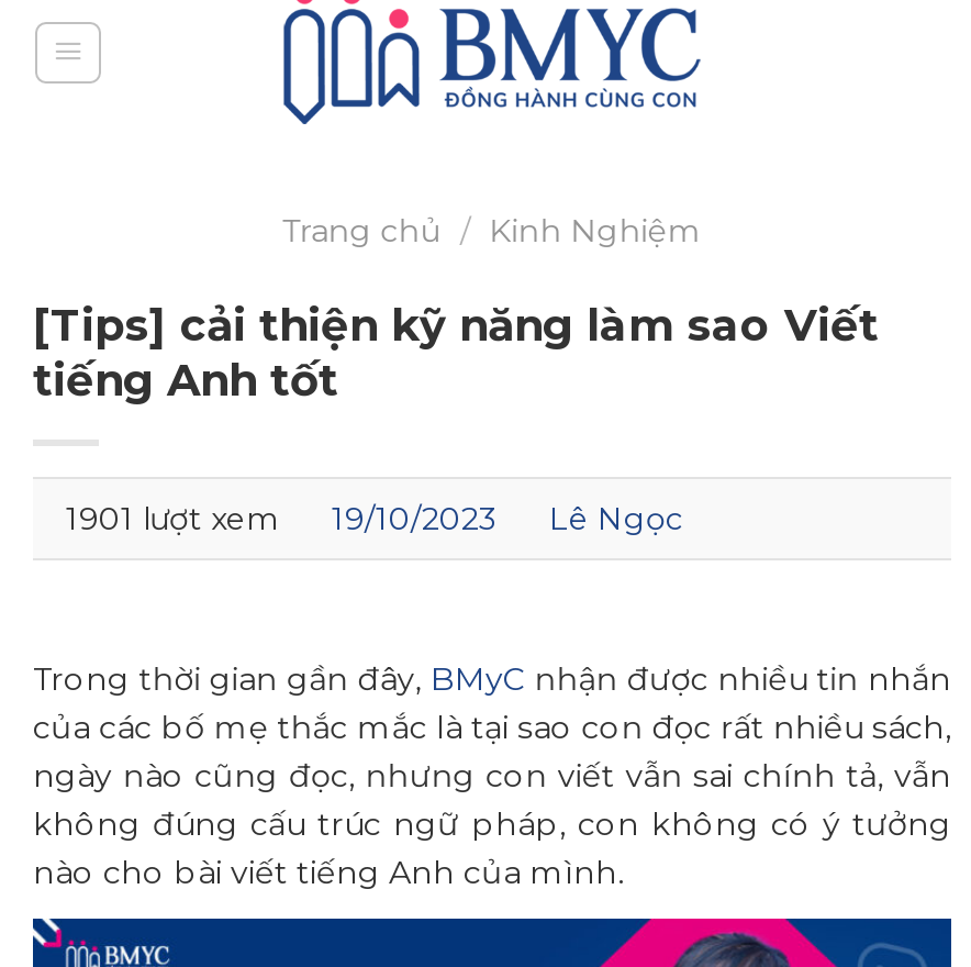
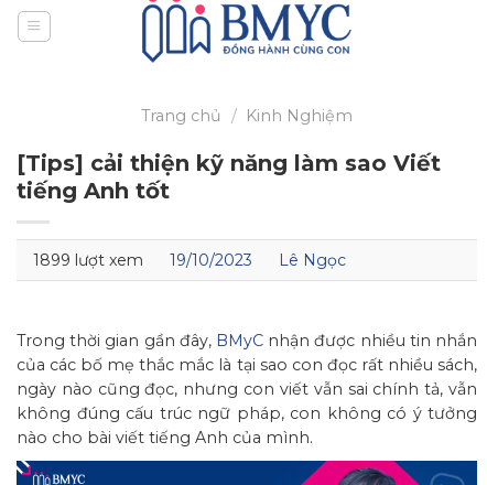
- 1901 lượt xem 19/10/2023 Lê Ngọc
+ 1899 lượt xem 19/10/2023 Lê Ngọc
